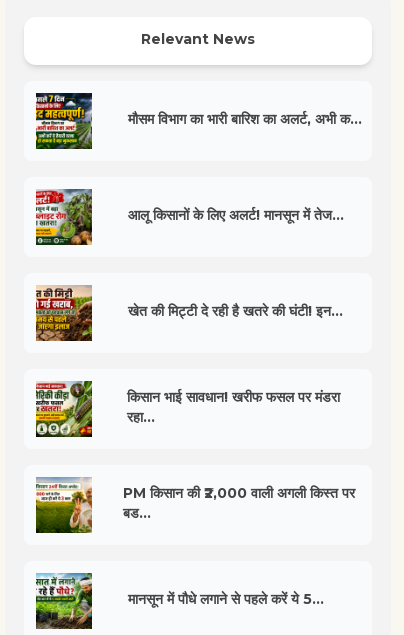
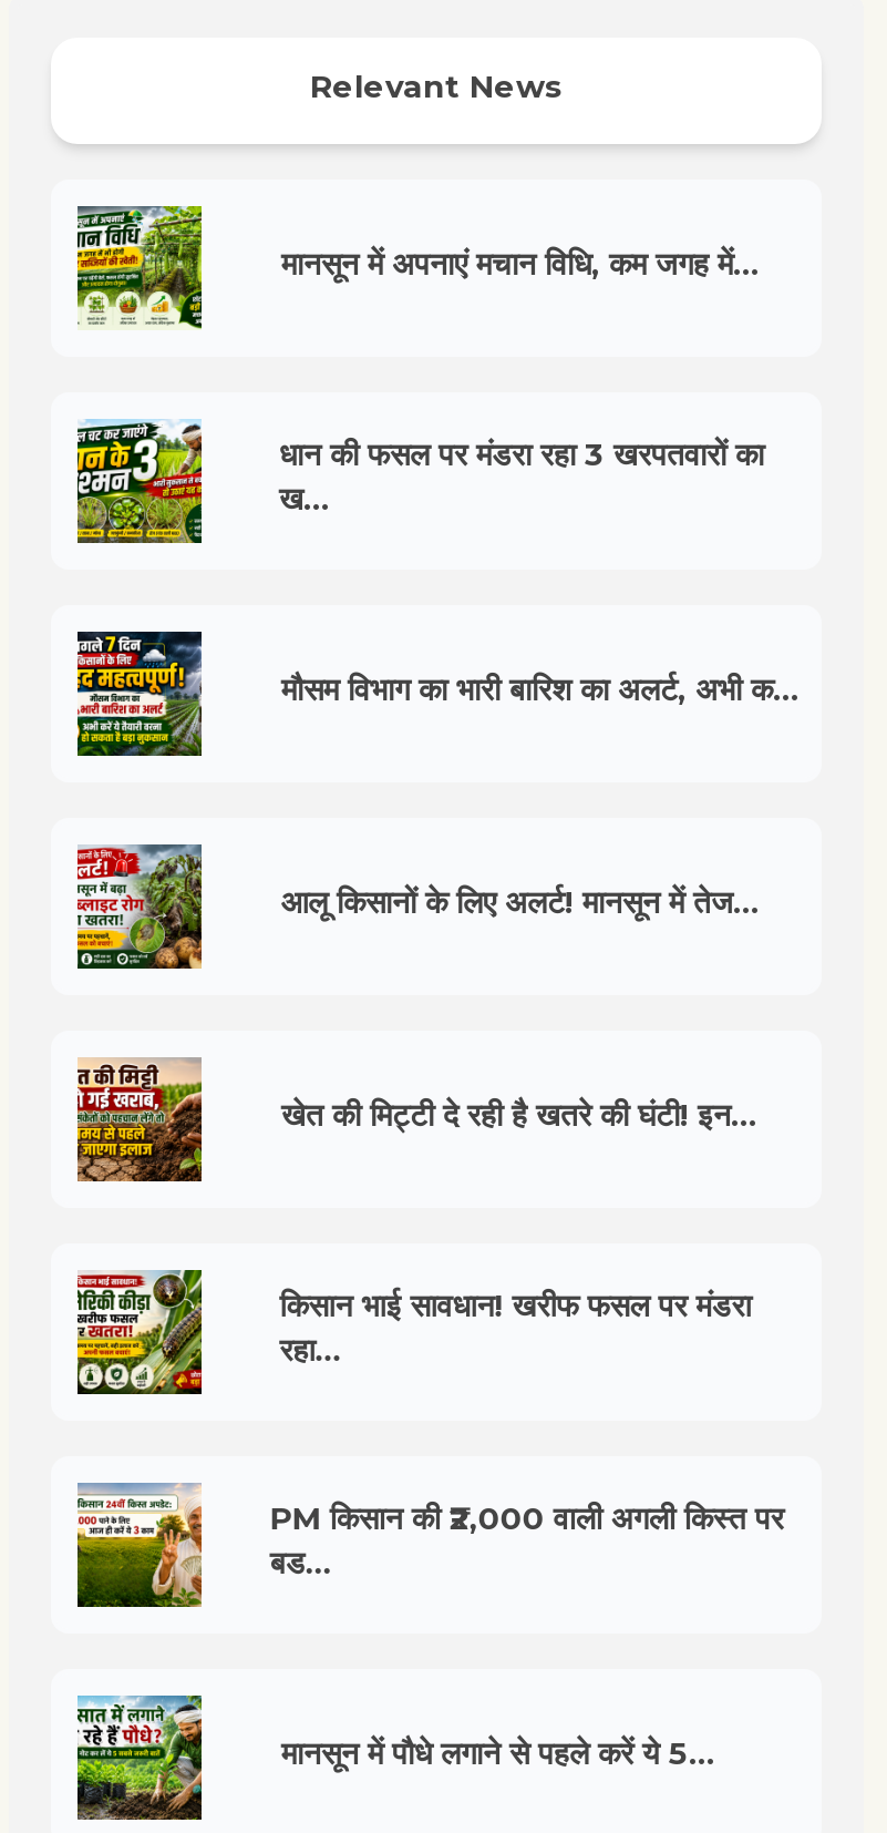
+ [image]
+ मानसून में अपनाएं मचान विधि, कम जगह में...

+ [image]
+ धान की फसल पर मंडरा रहा 3 खरपतवारों का
+ ख...
